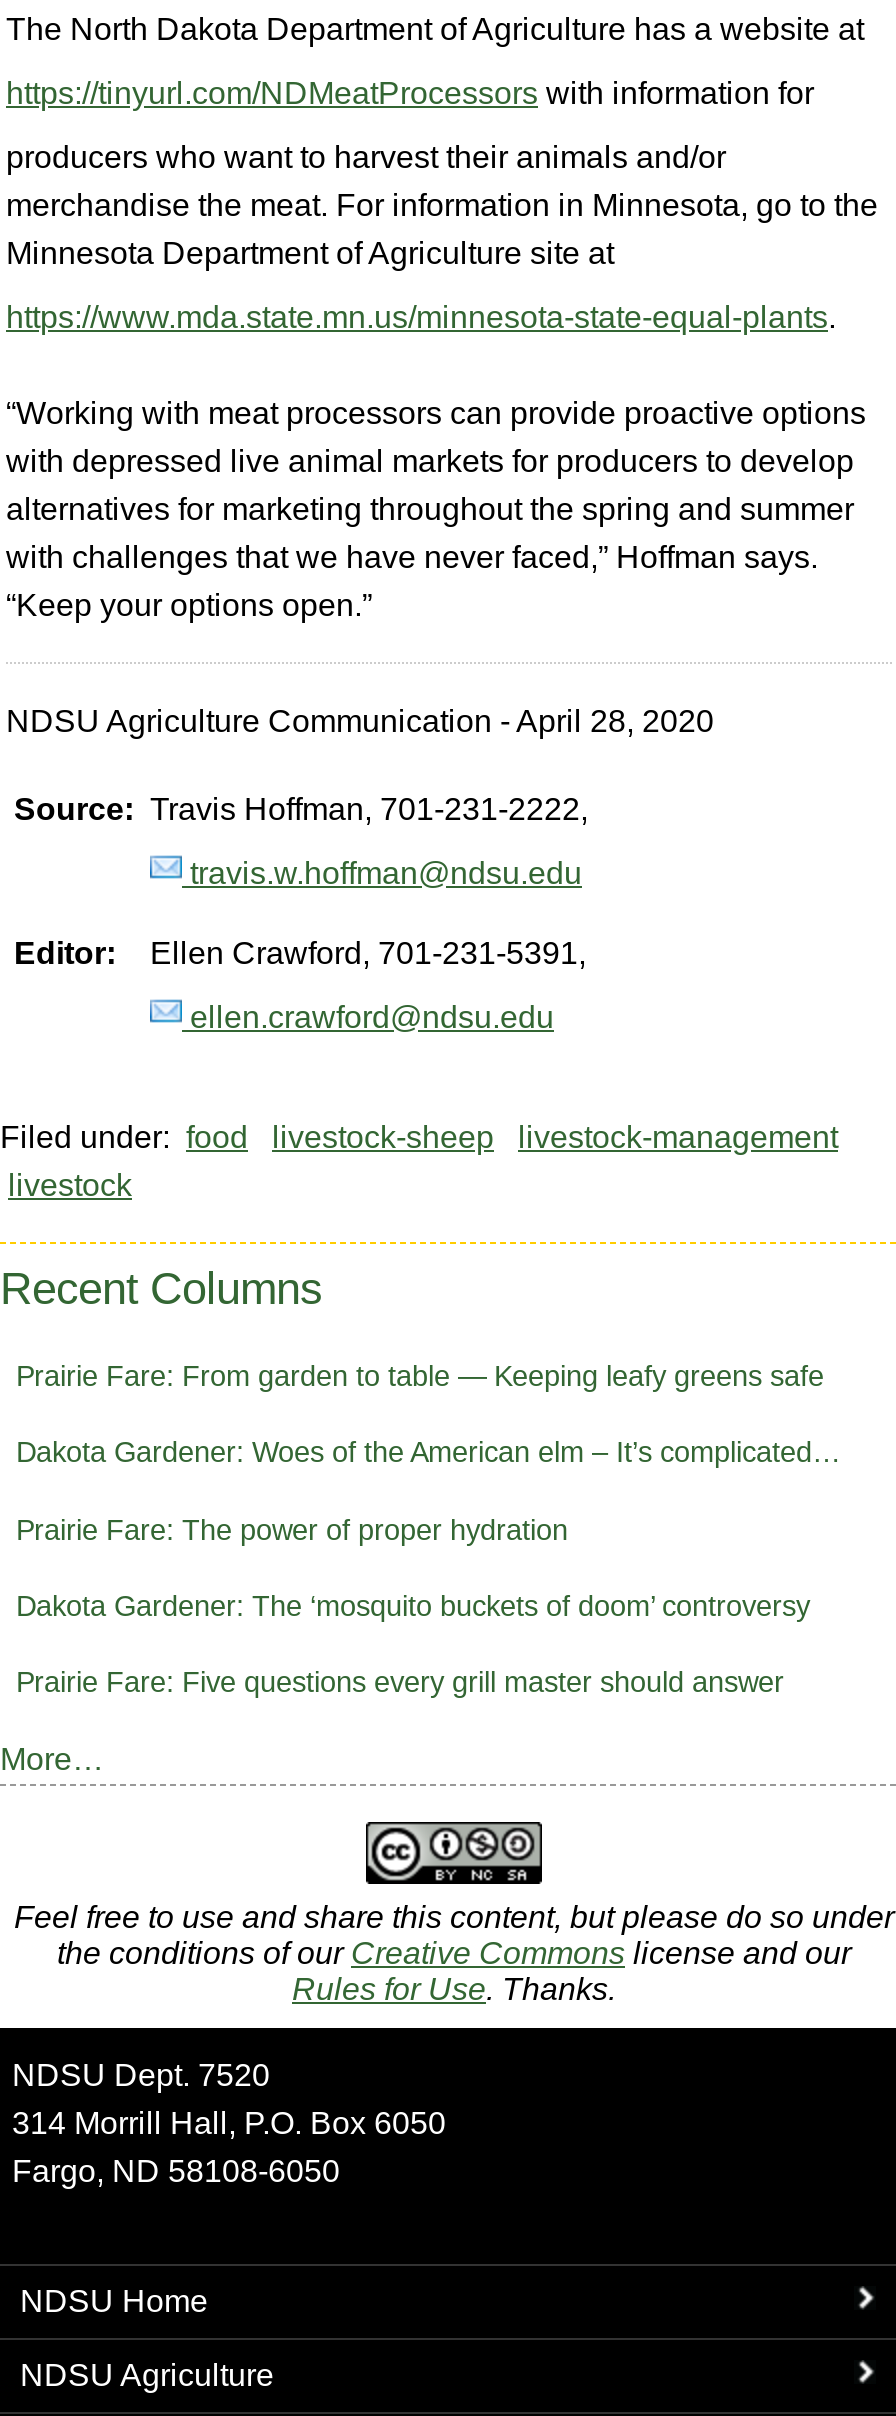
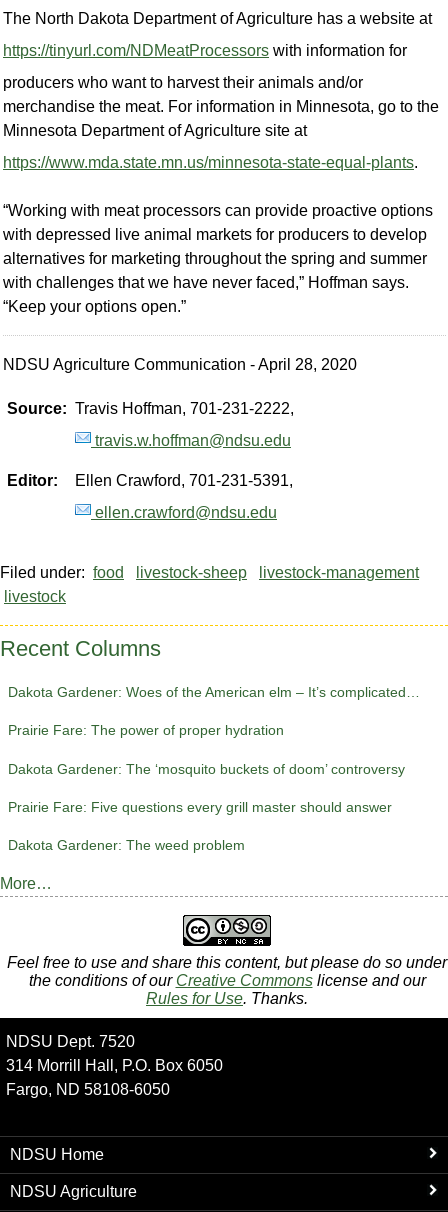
- Prairie Fare: From garden to table — Keeping leafy greens safe

moved up: Dakota Gardener: Woes of the American elm – It’s complicated… | Prairie Fare: The power of proper hydration | Dakota Gardener: The ‘mosquito buckets of doom’ controversy | Prairie Fare: Five questions every grill master should answer

+ Dakota Gardener: The weed problem
